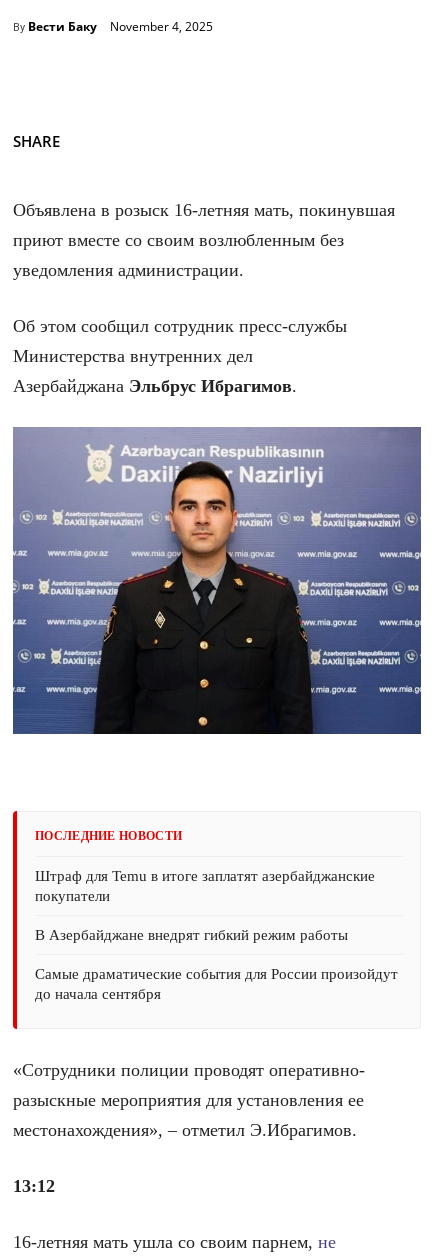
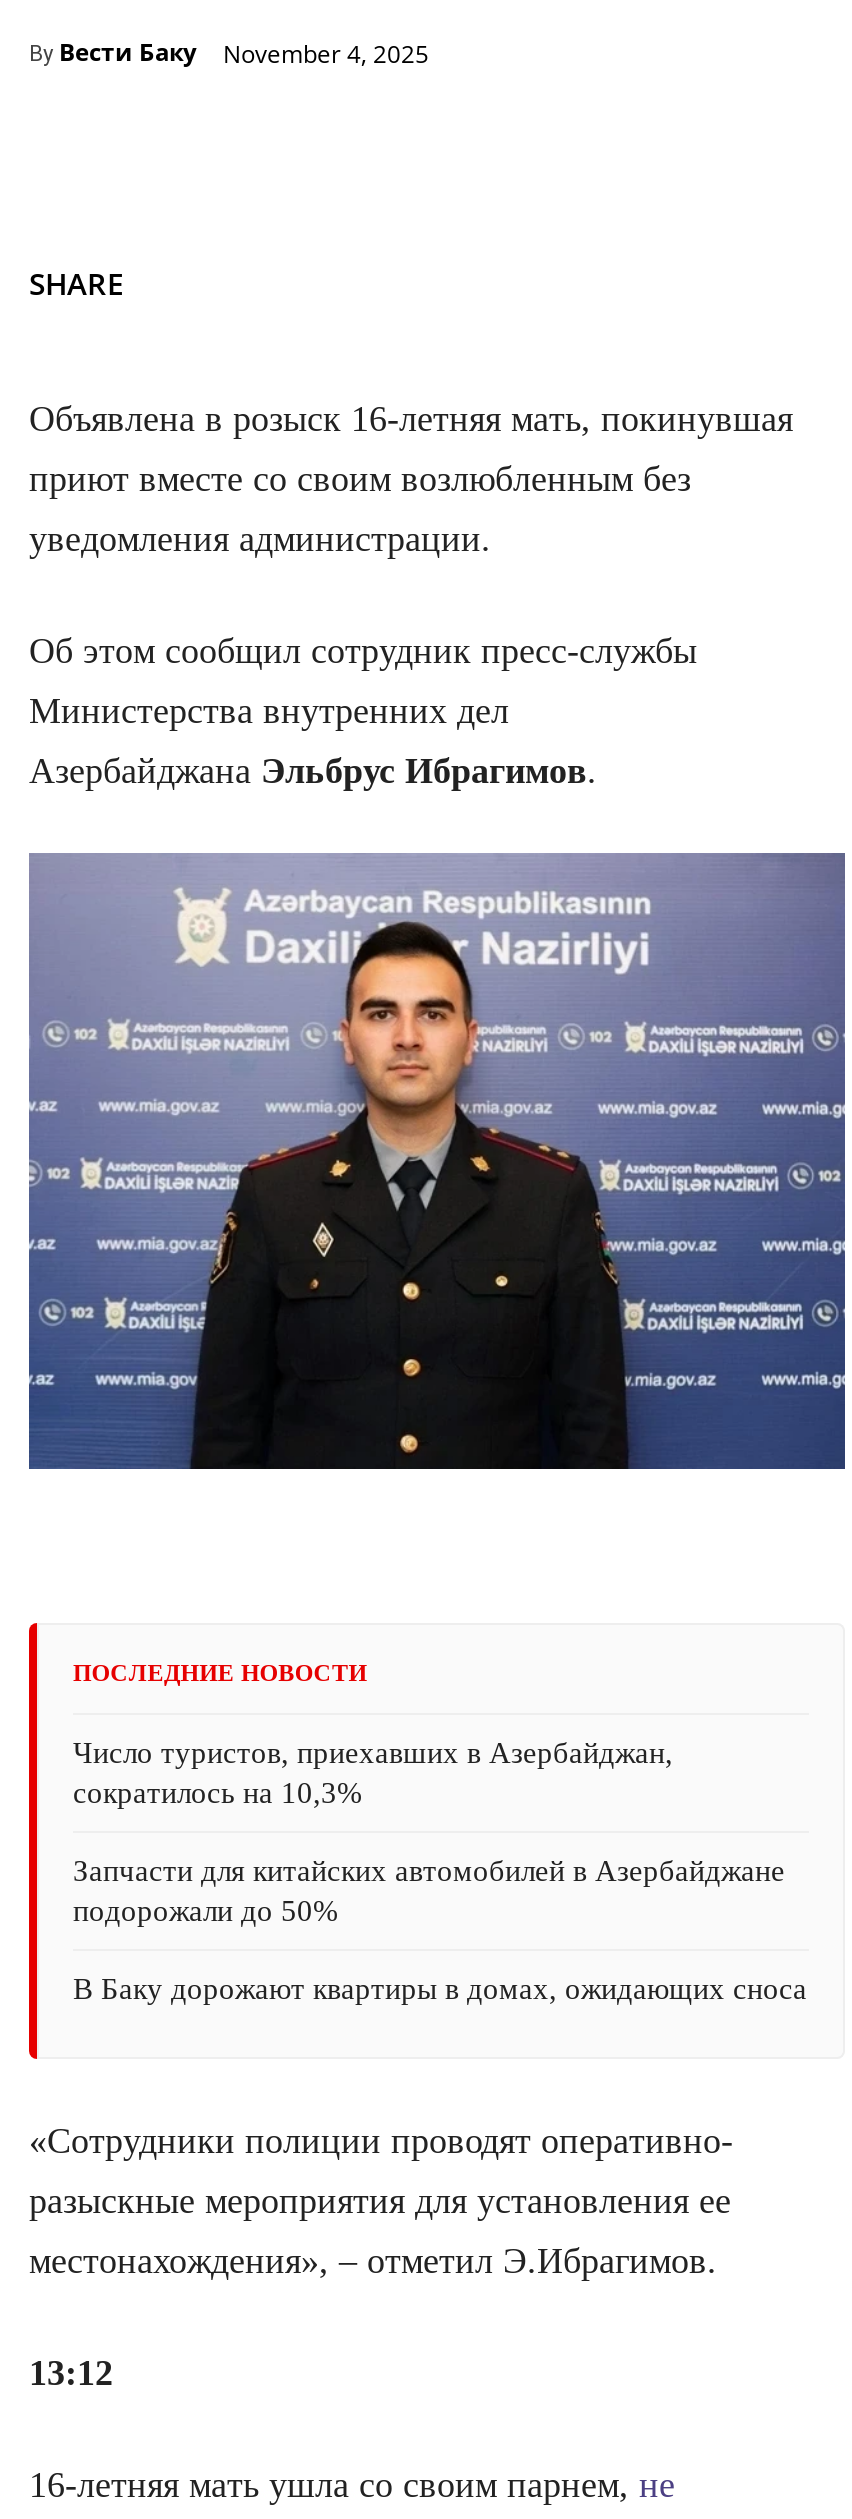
- Штраф для Temu в итоге заплатят азербайджанские
- покупатели
+ Число туристов, приехавших в Азербайджан,
+ сократилось на 10,3%

- В Азербайджане внедрят гибкий режим работы
+ Запчасти для китайских автомобилей в Азербайджане
+ подорожали до 50%

- Самые драматические события для России произойдут
- до начала сентября
+ В Баку дорожают квартиры в домах, ожидающих сноса
